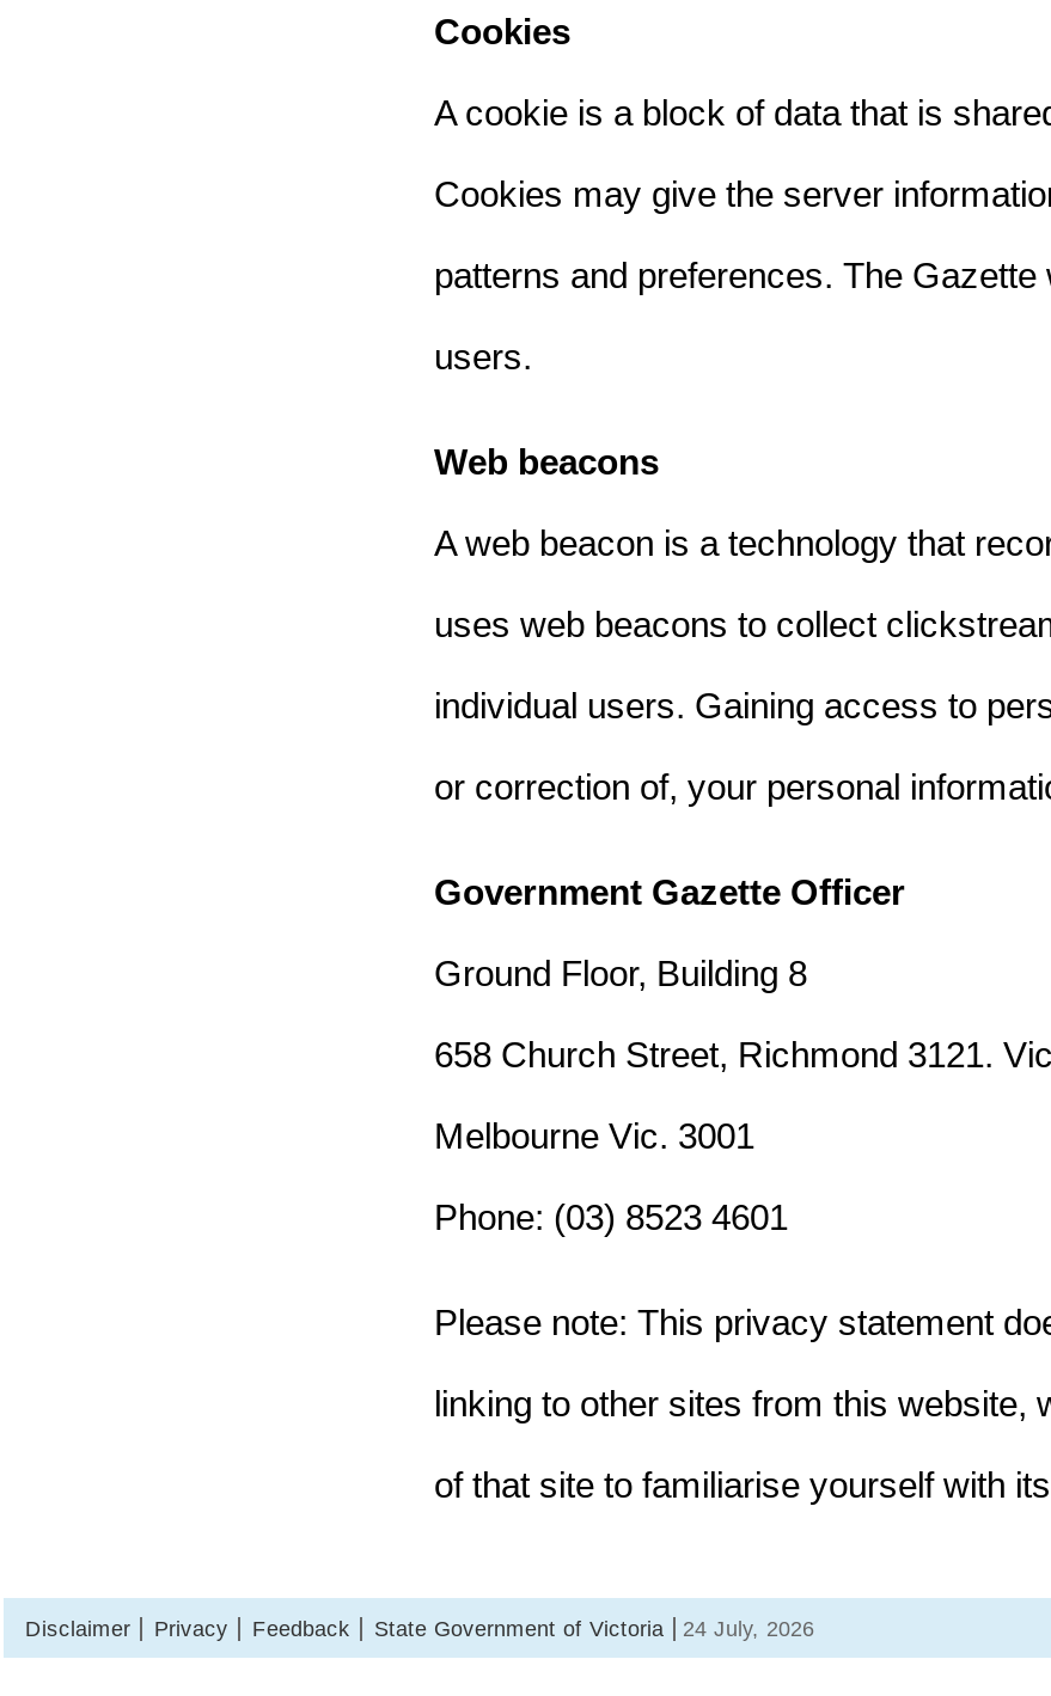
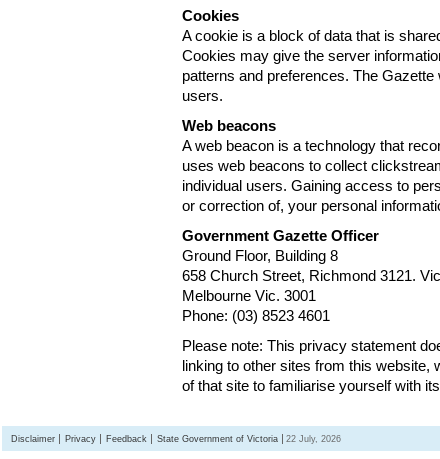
- Disclaimer Privacy Feedback State Government of Victoria 24 July, 2026
+ Disclaimer Privacy Feedback State Government of Victoria 22 July, 2026
